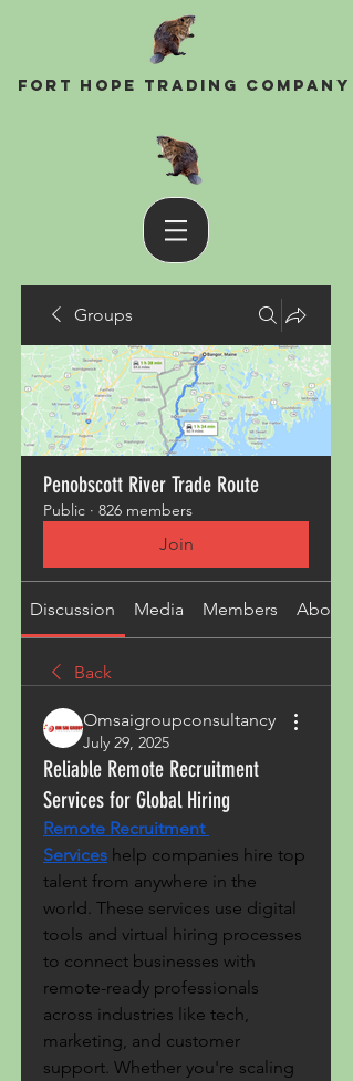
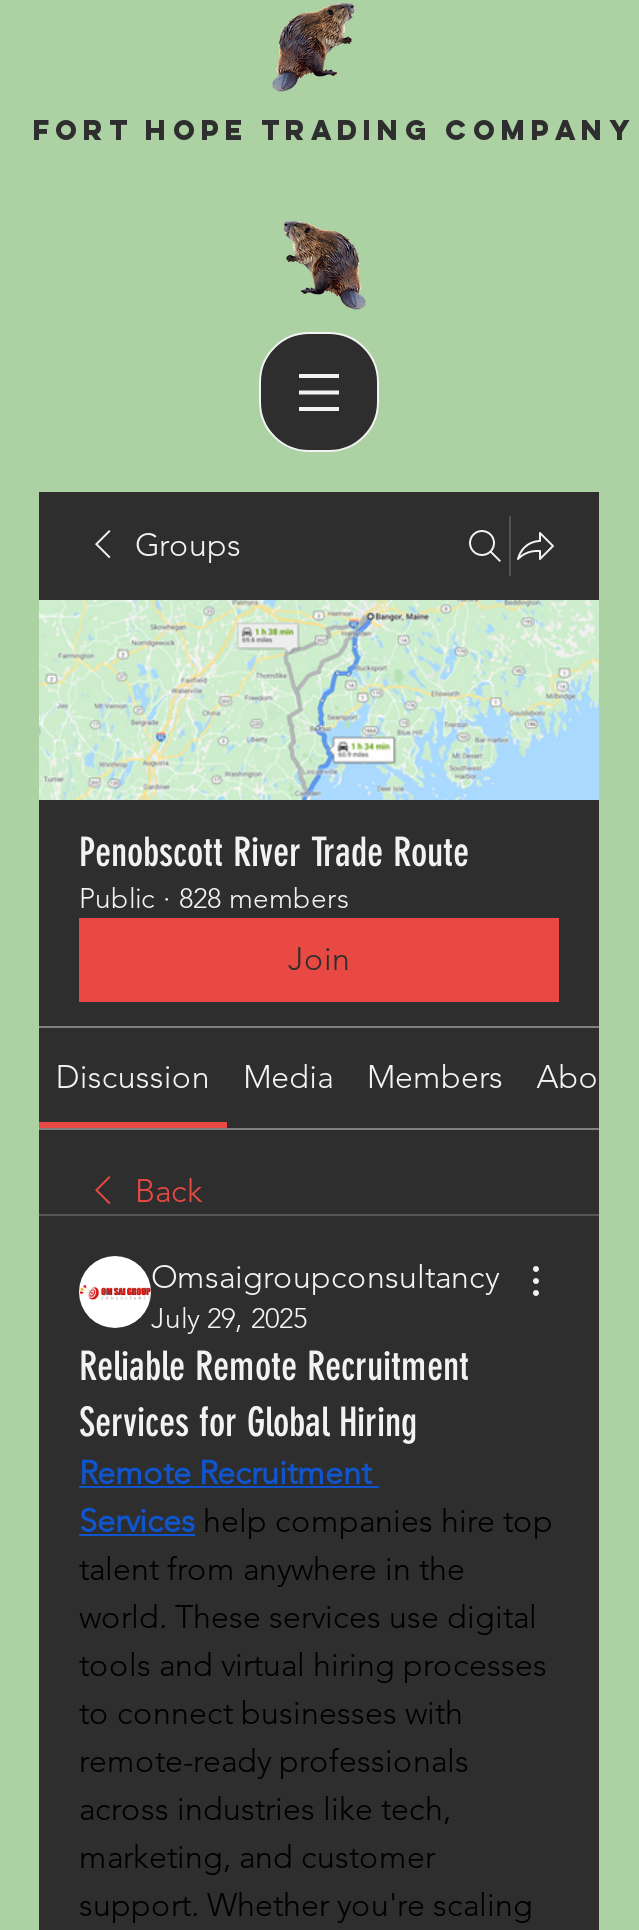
- Public · 826 members
+ Public · 828 members
